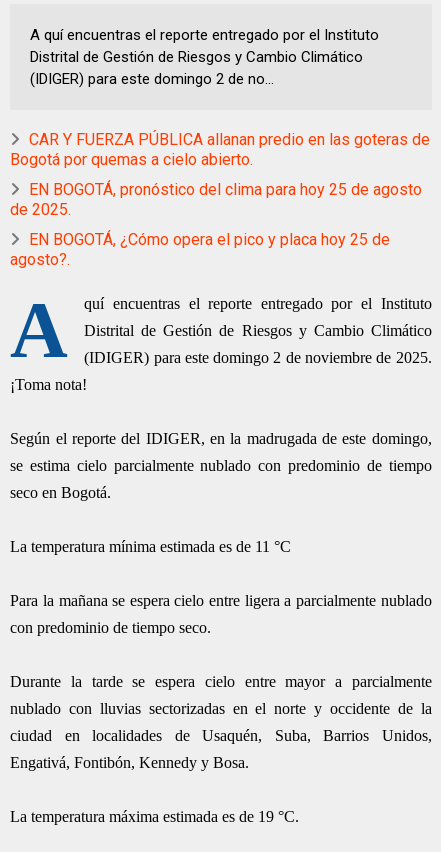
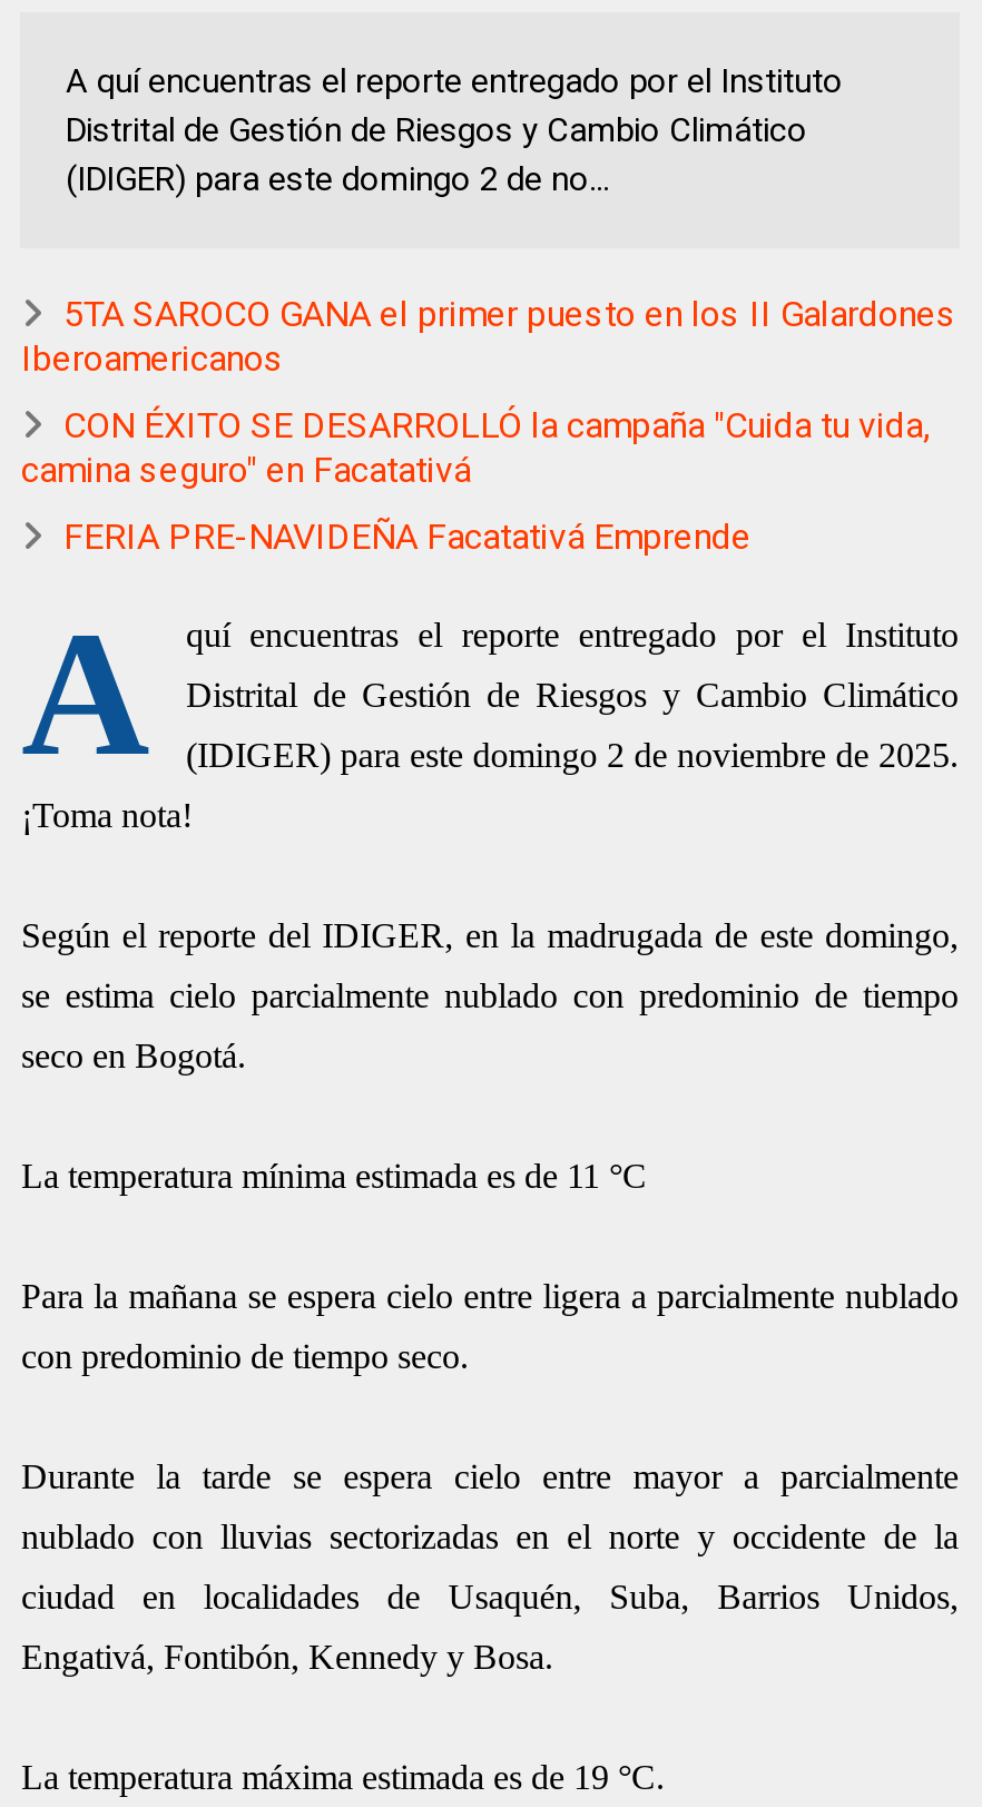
- CAR Y FUERZA PÚBLICA allanan predio en las goteras de
- Bogotá por quemas a cielo abierto.
+ 5TA SAROCO GANA el primer puesto en los II Galardones
+ Iberoamericanos

- EN BOGOTÁ, pronóstico del clima para hoy 25 de agosto
- de 2025.
+ CON ÉXITO SE DESARROLLÓ la campaña "Cuida tu vida,
+ camina seguro" en Facatativá

- EN BOGOTÁ, ¿Cómo opera el pico y placa hoy 25 de
- agosto?.
+ FERIA PRE-NAVIDEÑA Facatativá Emprende
